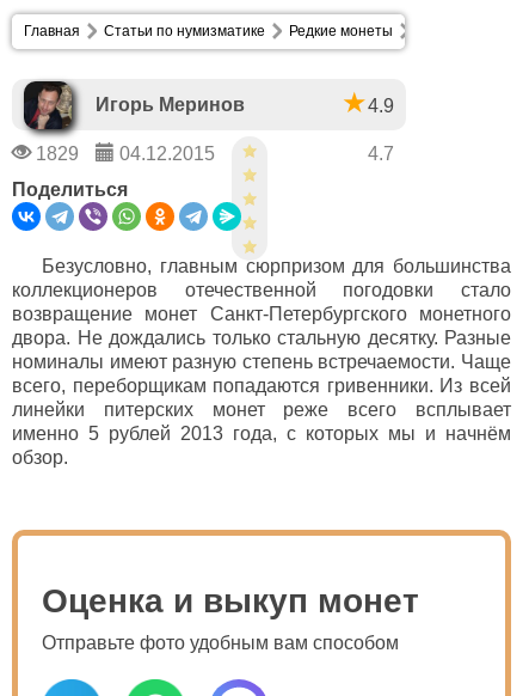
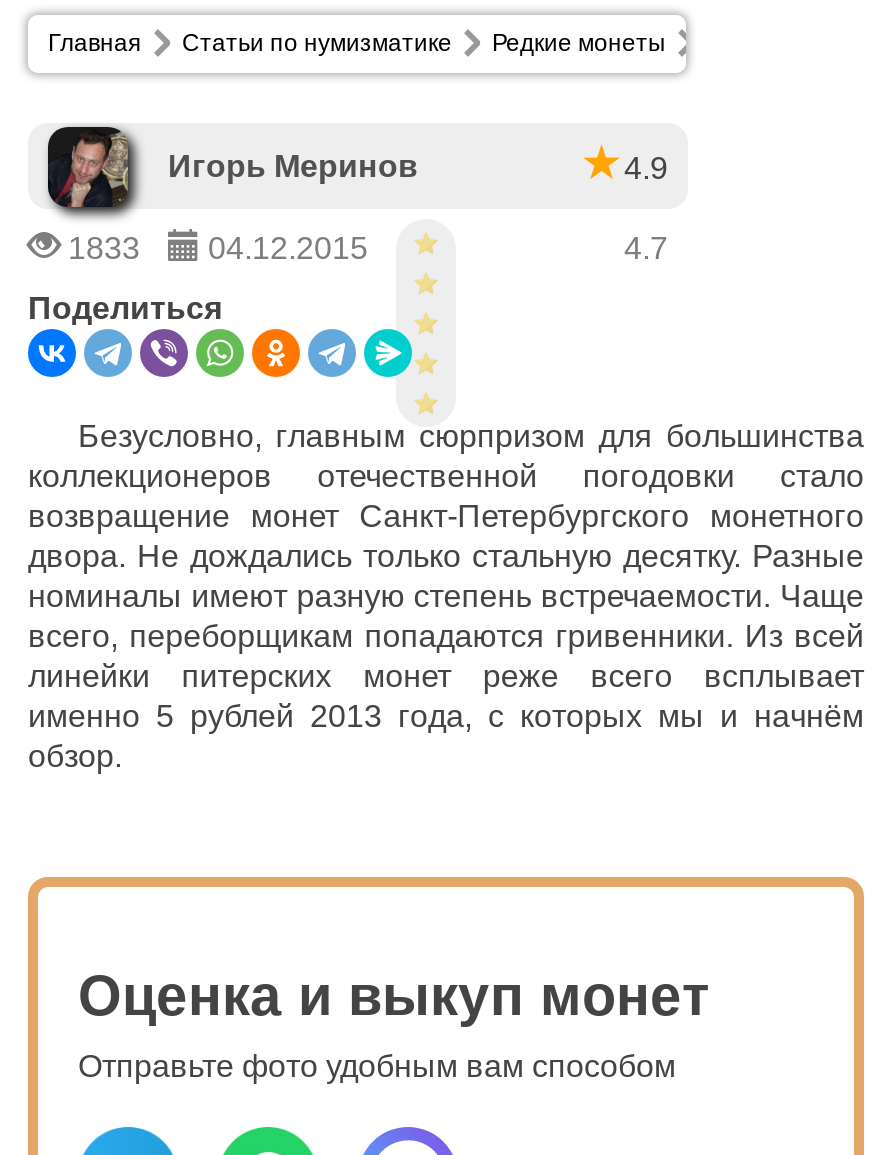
- 1829 04.12.2015
+ 1833 04.12.2015
